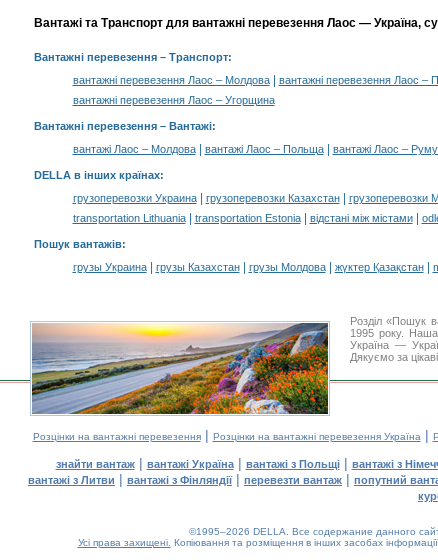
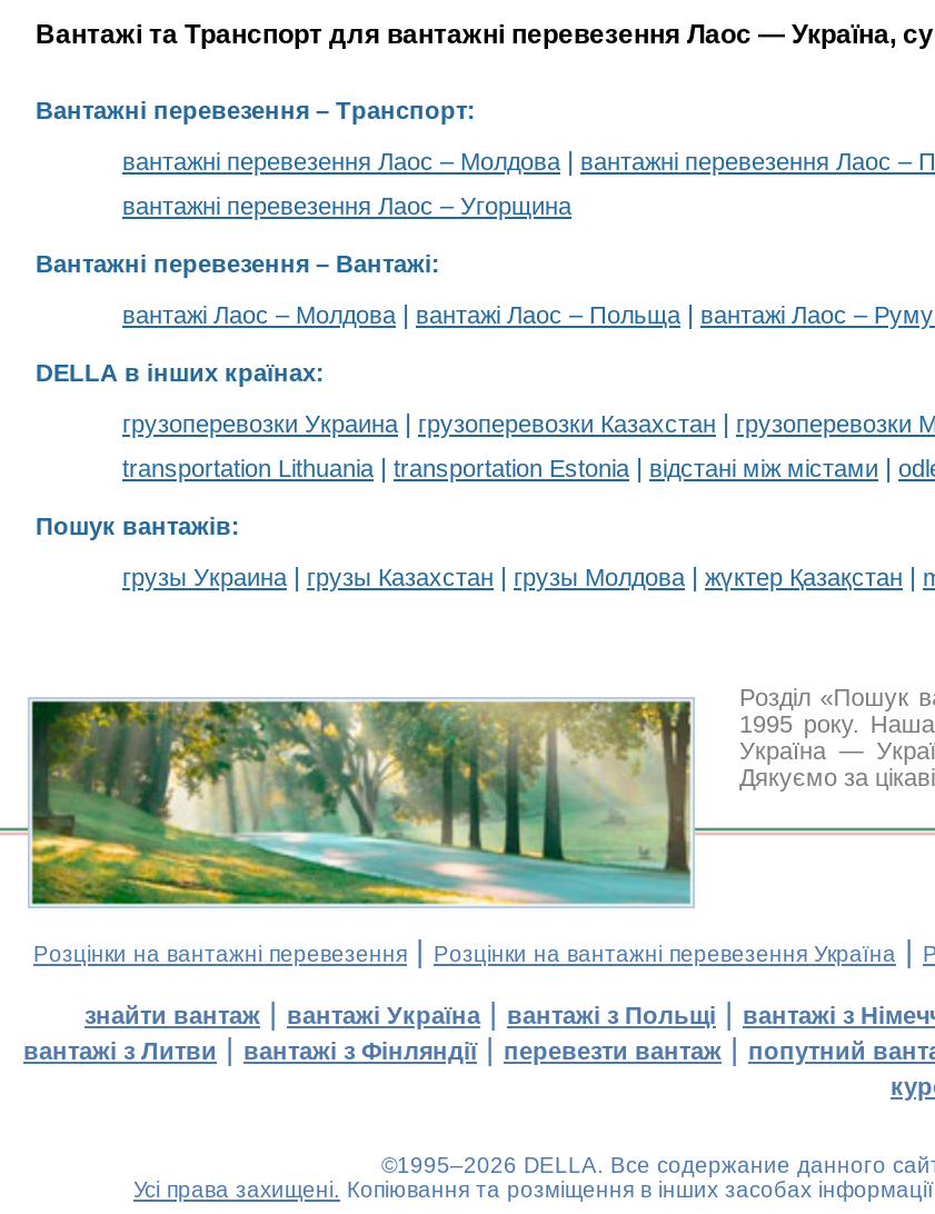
- [image]
+ [image]
